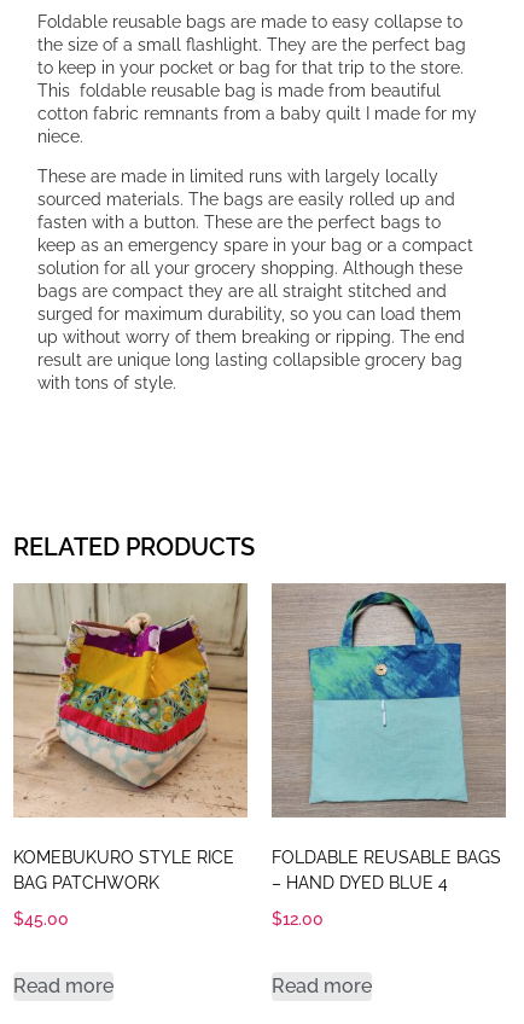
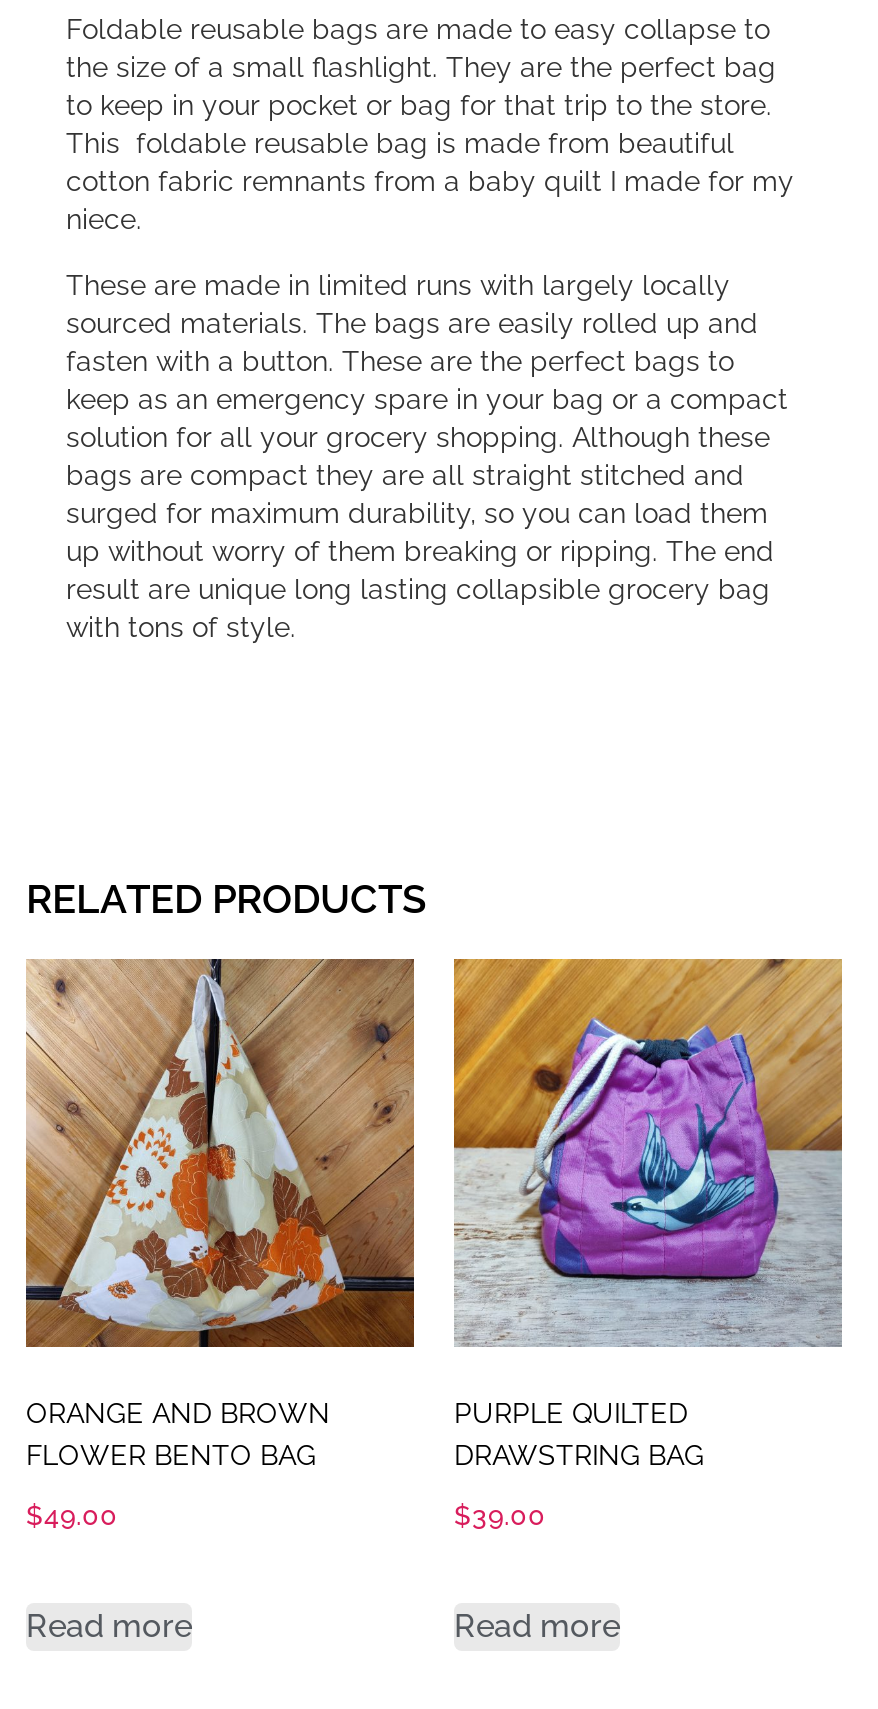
- [image]
- KOMEBUKURO STYLE RICE
- BAG PATCHWORK
+ [image]
+ ORANGE AND BROWN
+ FLOWER BENTO BAG

- [image]
- FOLDABLE REUSABLE BAGS
- – HAND DYED BLUE 4
+ [image]
+ PURPLE QUILTED
+ DRAWSTRING BAG

- $45.00
+ $49.00

- $12.00
+ $39.00
